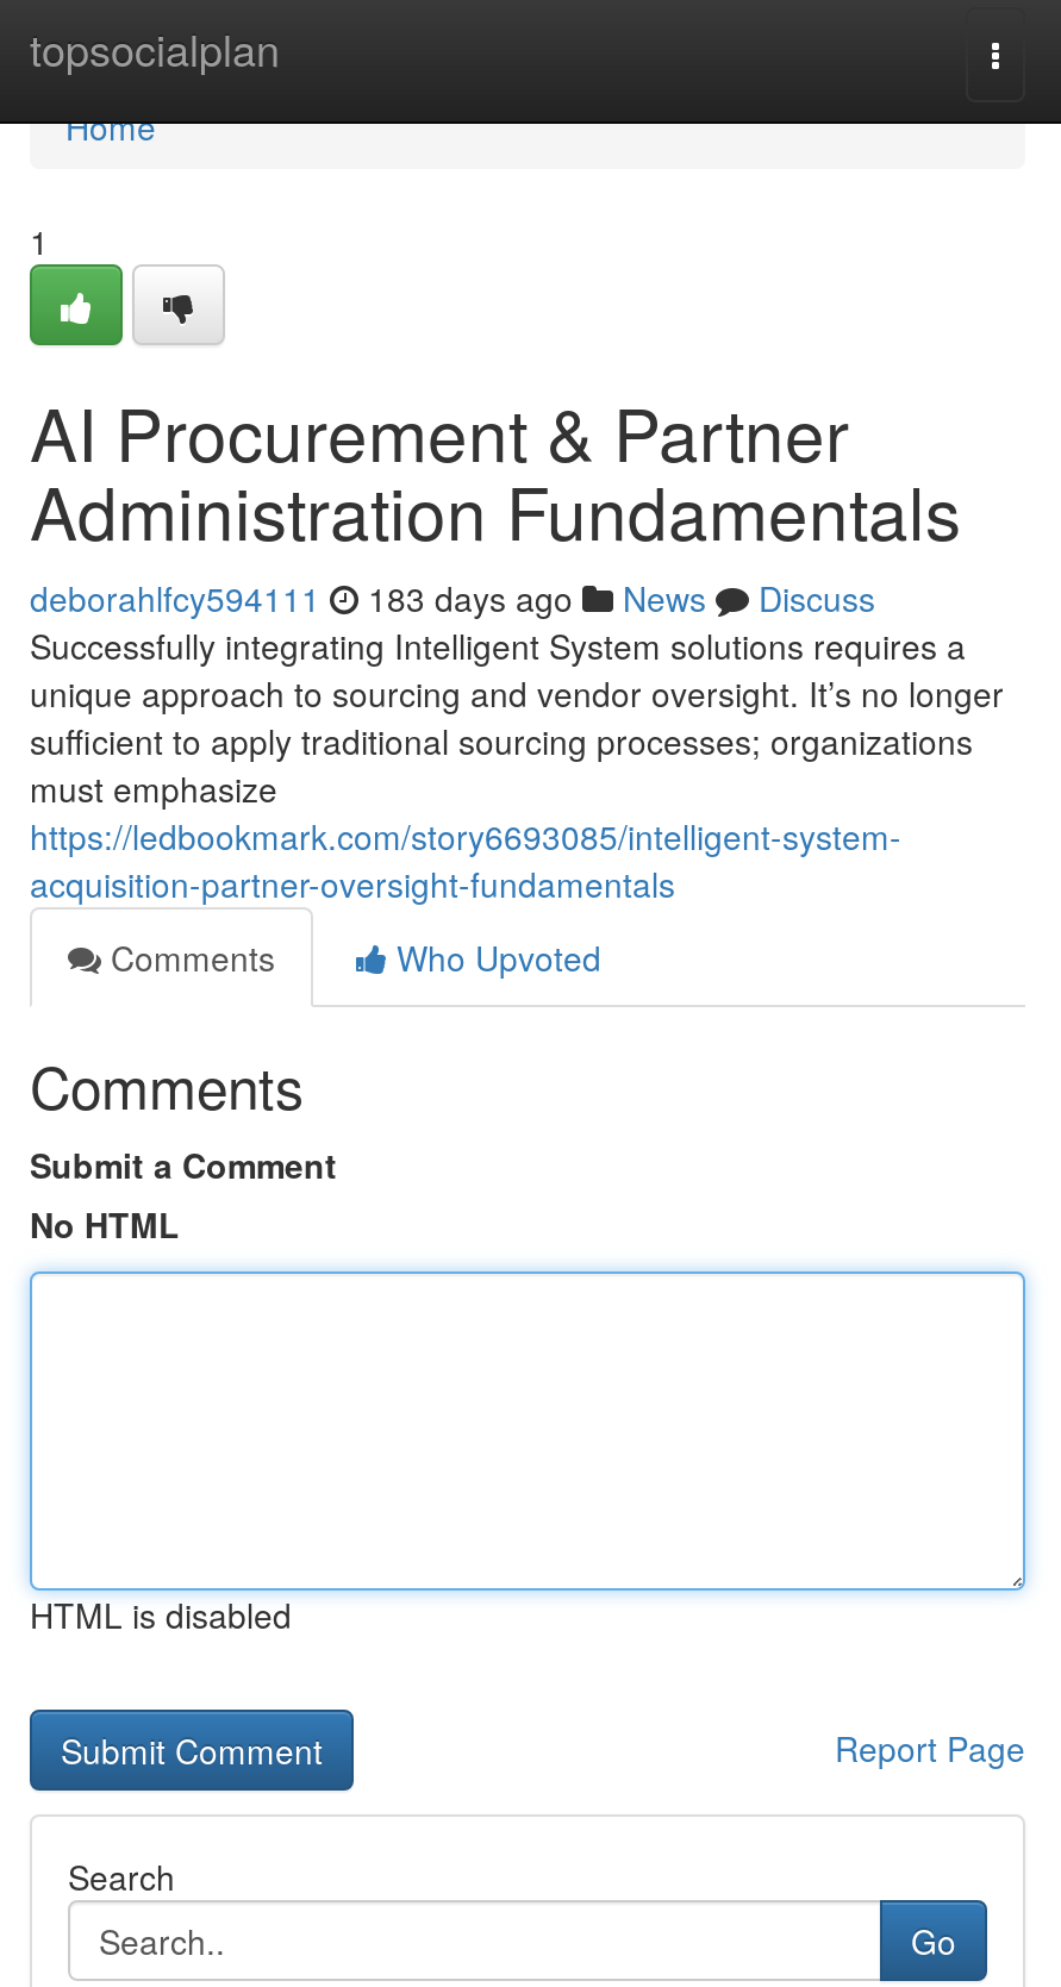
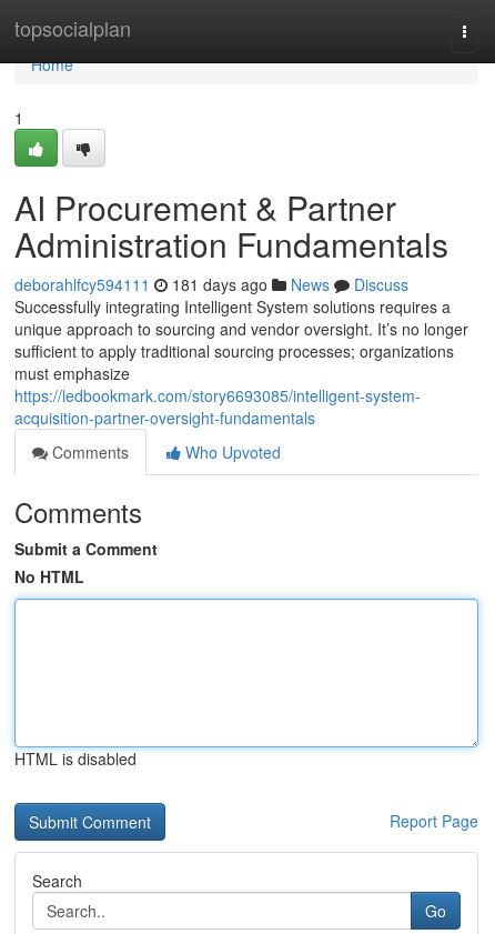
- deborahlfcy594111 183 days ago News Discuss
+ deborahlfcy594111 181 days ago News Discuss
